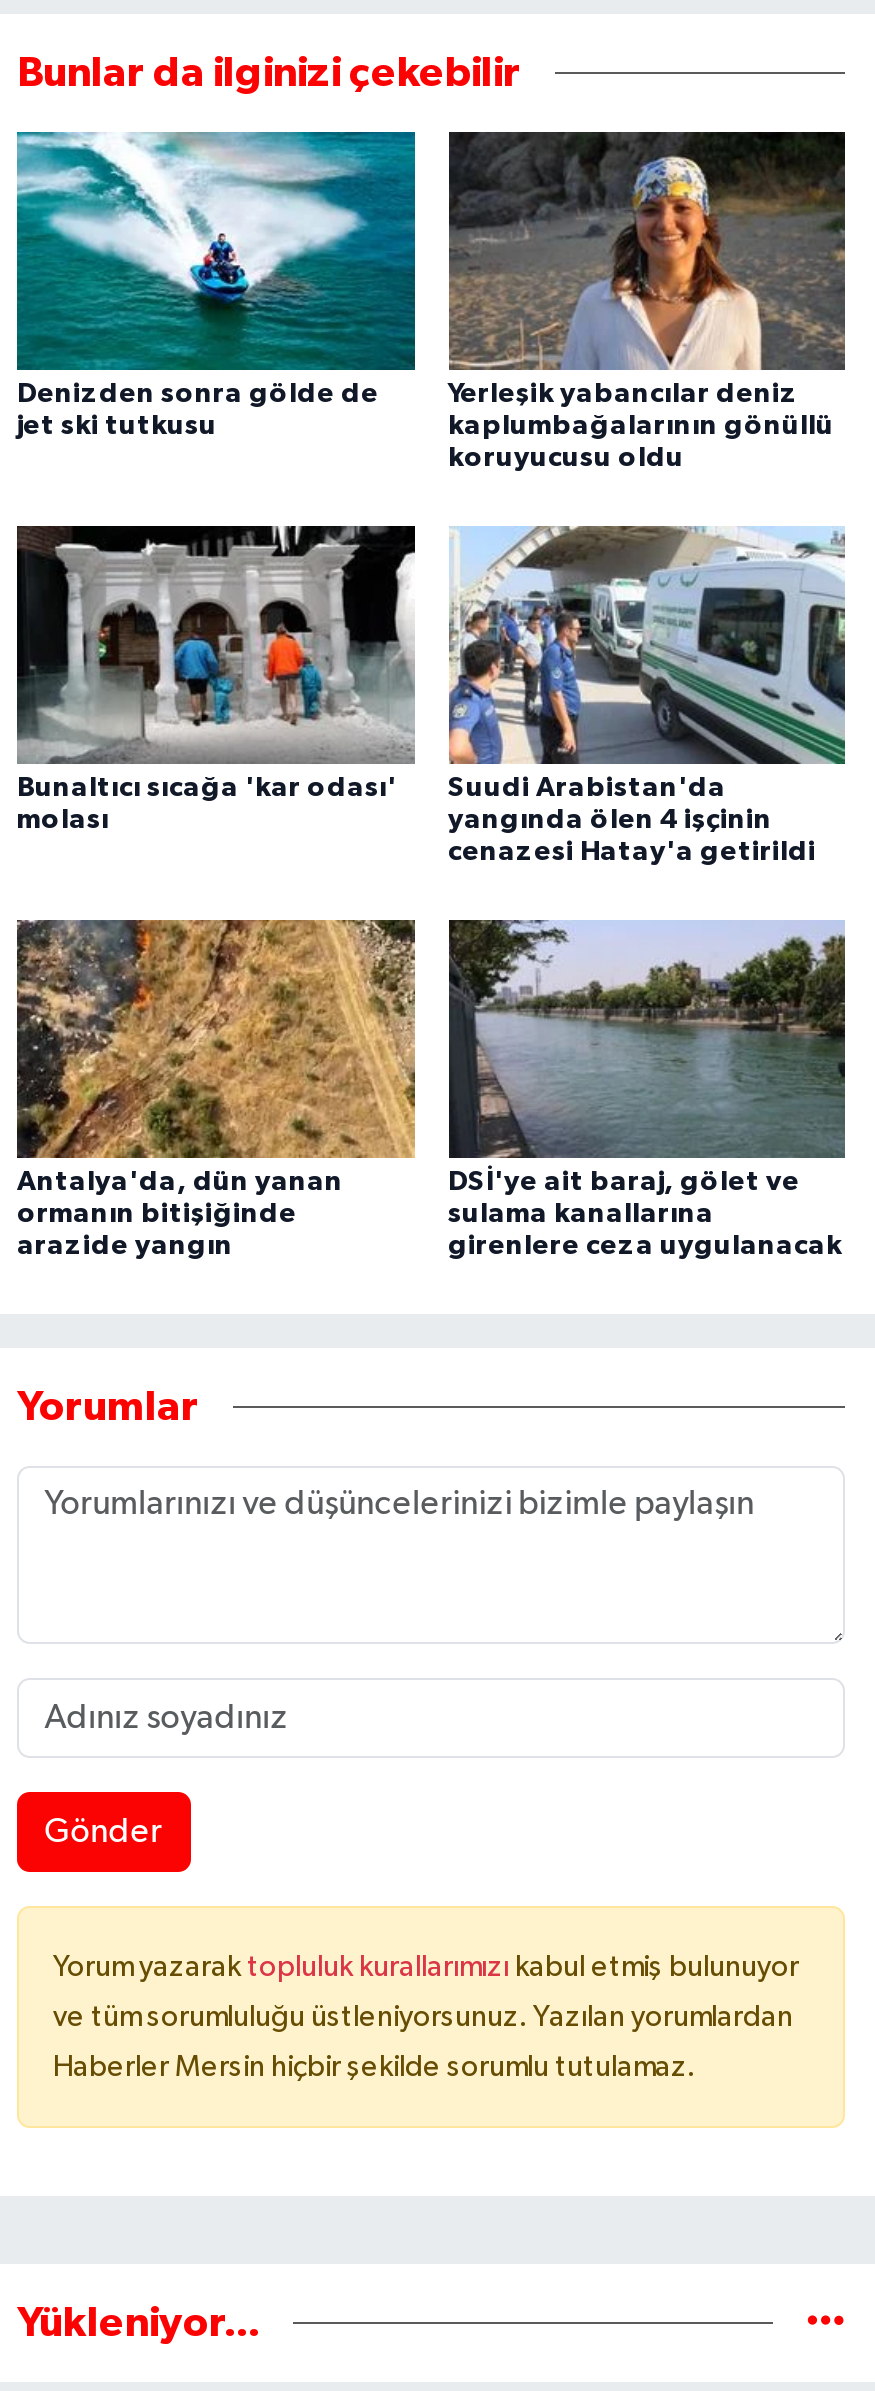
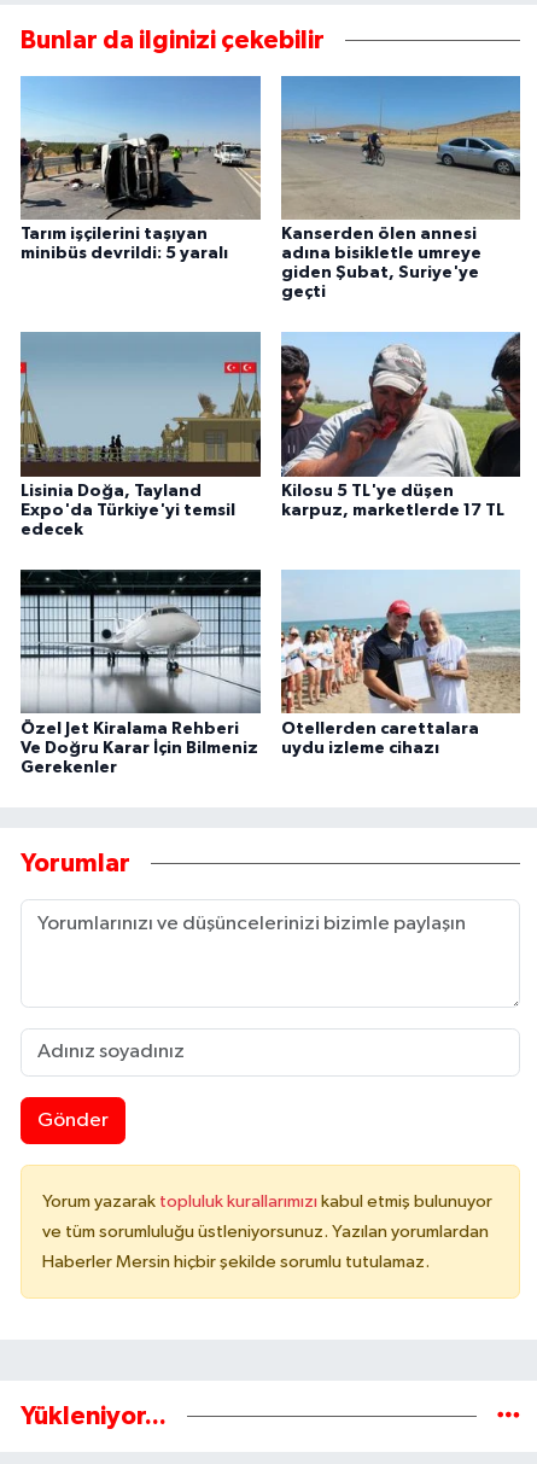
- [image]
- Denizden sonra gölde de
- jet ski tutkusu
+ [image]
+ Tarım işçilerini taşıyan
+ minibüs devrildi: 5 yaralı

- [image]
- Yerleşik yabancılar deniz
- kaplumbağalarının gönüllü
- koruyucusu oldu
+ [image]
+ Kanserden ölen annesi
+ adına bisikletle umreye
+ giden Şubat, Suriye'ye
+ geçti

- [image]
- Bunaltıcı sıcağa 'kar odası'
- molası
+ [image]
+ Lisinia Doğa, Tayland
+ Expo'da Türkiye'yi temsil
+ edecek

- [image]
- Suudi Arabistan'da
- yangında ölen 4 işçinin
- cenazesi Hatay'a getirildi
+ [image]
+ Kilosu 5 TL'ye düşen
+ karpuz, marketlerde 17 TL

- [image]
- Antalya'da, dün yanan
- ormanın bitişiğinde
- arazide yangın
+ [image]
+ Özel Jet Kiralama Rehberi
+ Ve Doğru Karar İçin Bilmeniz
+ Gerekenler

- [image]
- DSİ'ye ait baraj, gölet ve
- sulama kanallarına
- girenlere ceza uygulanacak
+ [image]
+ Otellerden carettalara
+ uydu izleme cihazı
